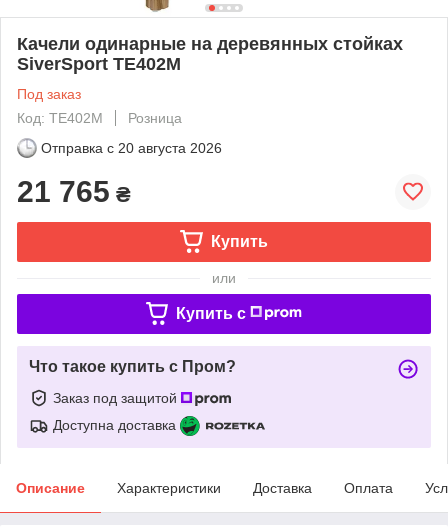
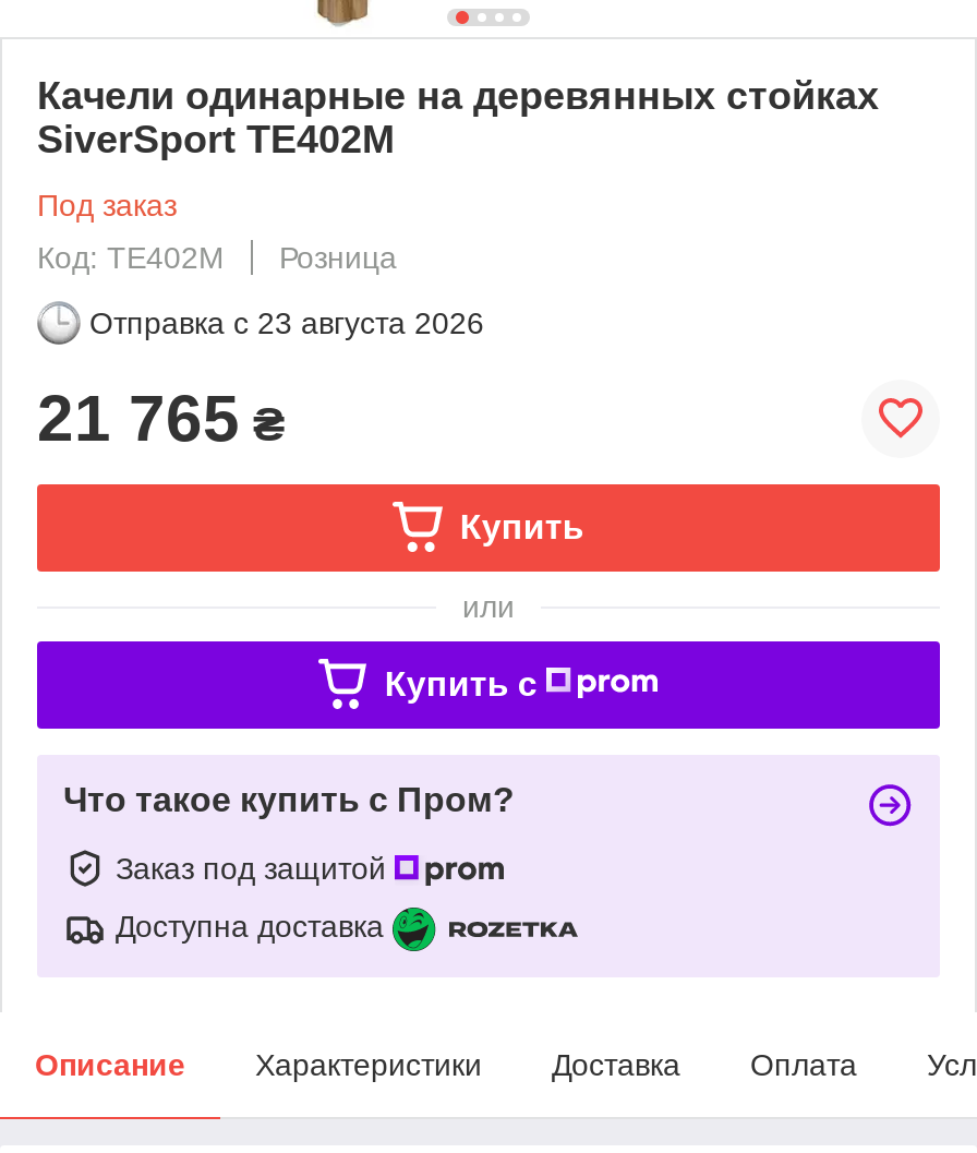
- Отправка с 20 августа 2026
+ Отправка с 23 августа 2026
